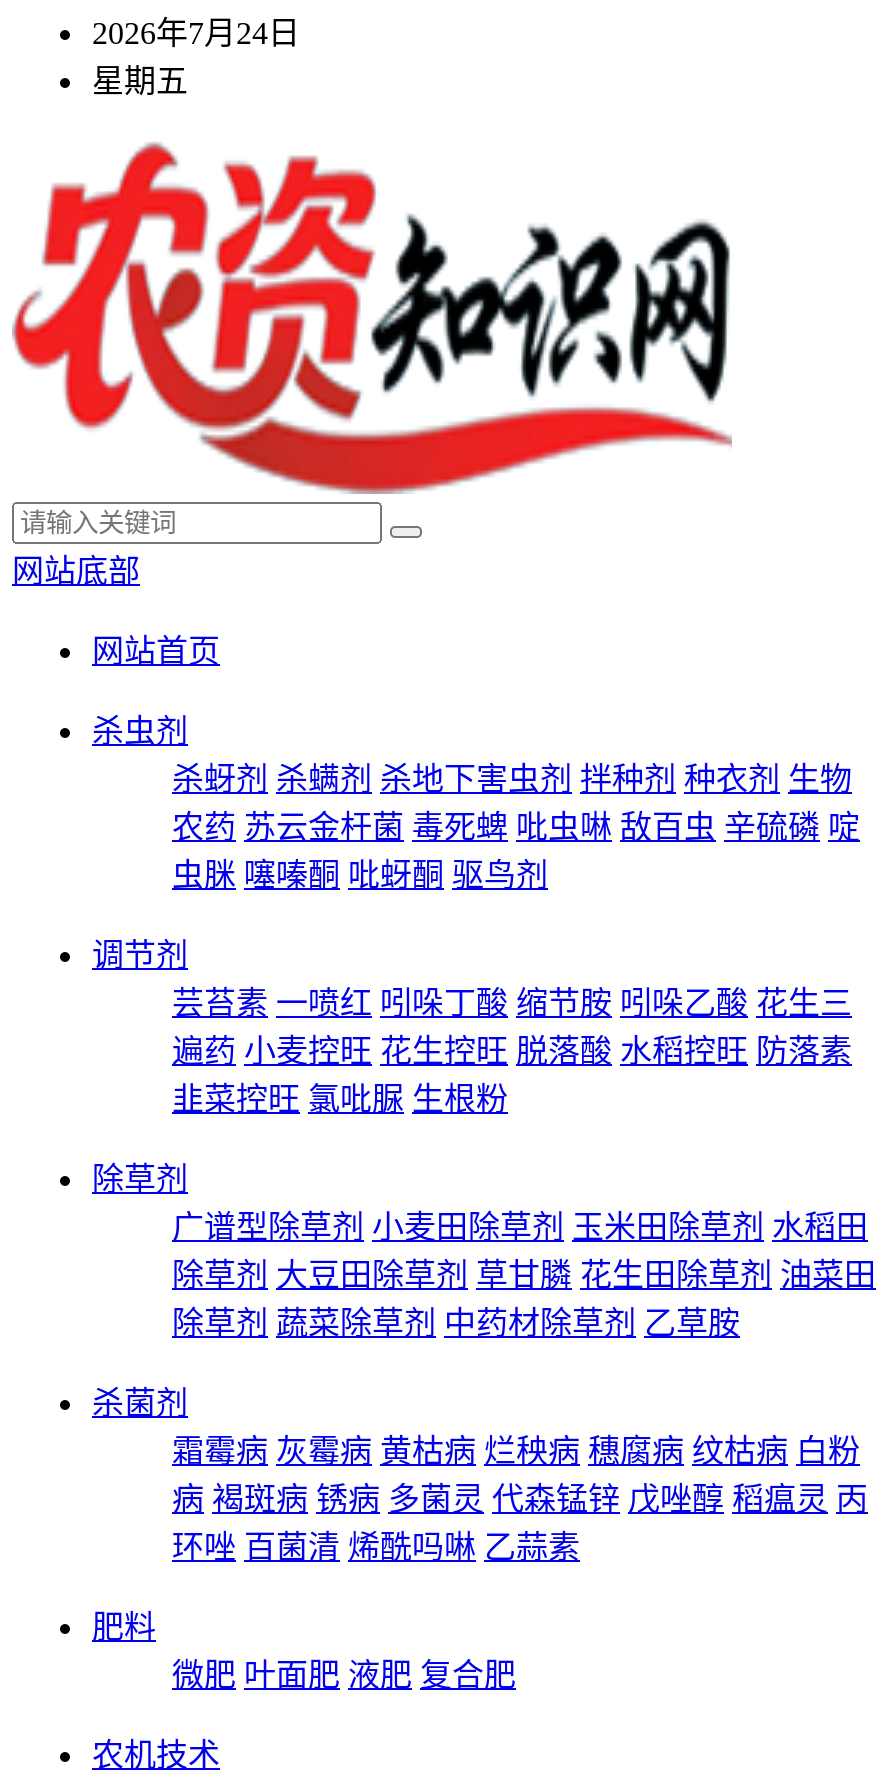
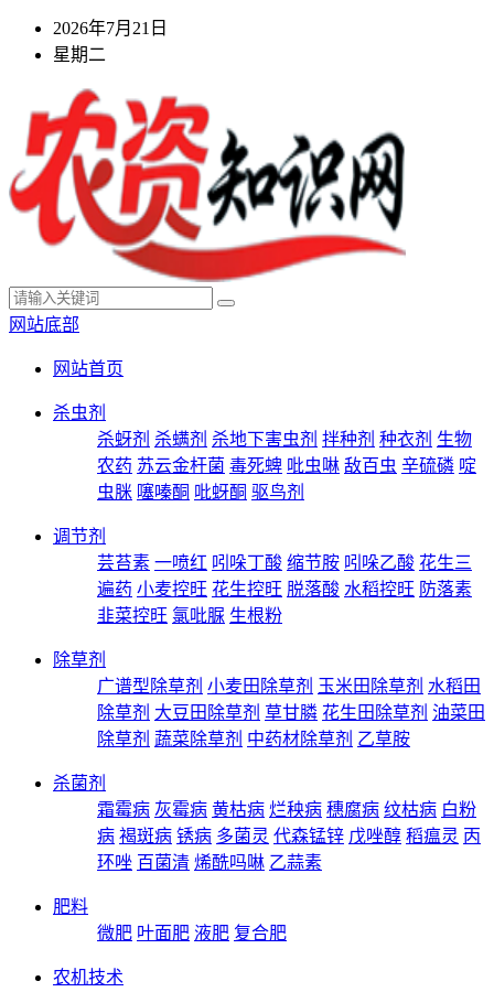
- 2026年7月24日
+ 2026年7月21日

- 星期五
+ 星期二
